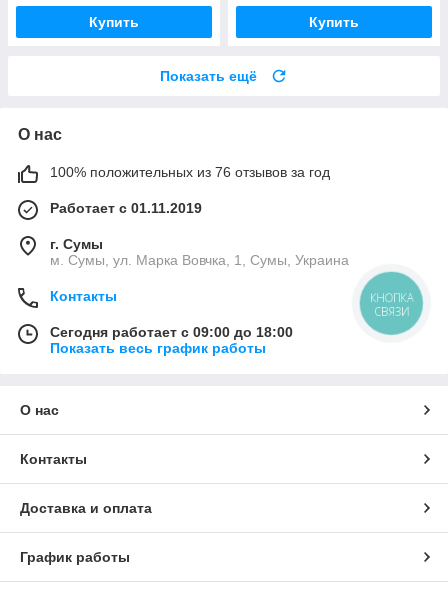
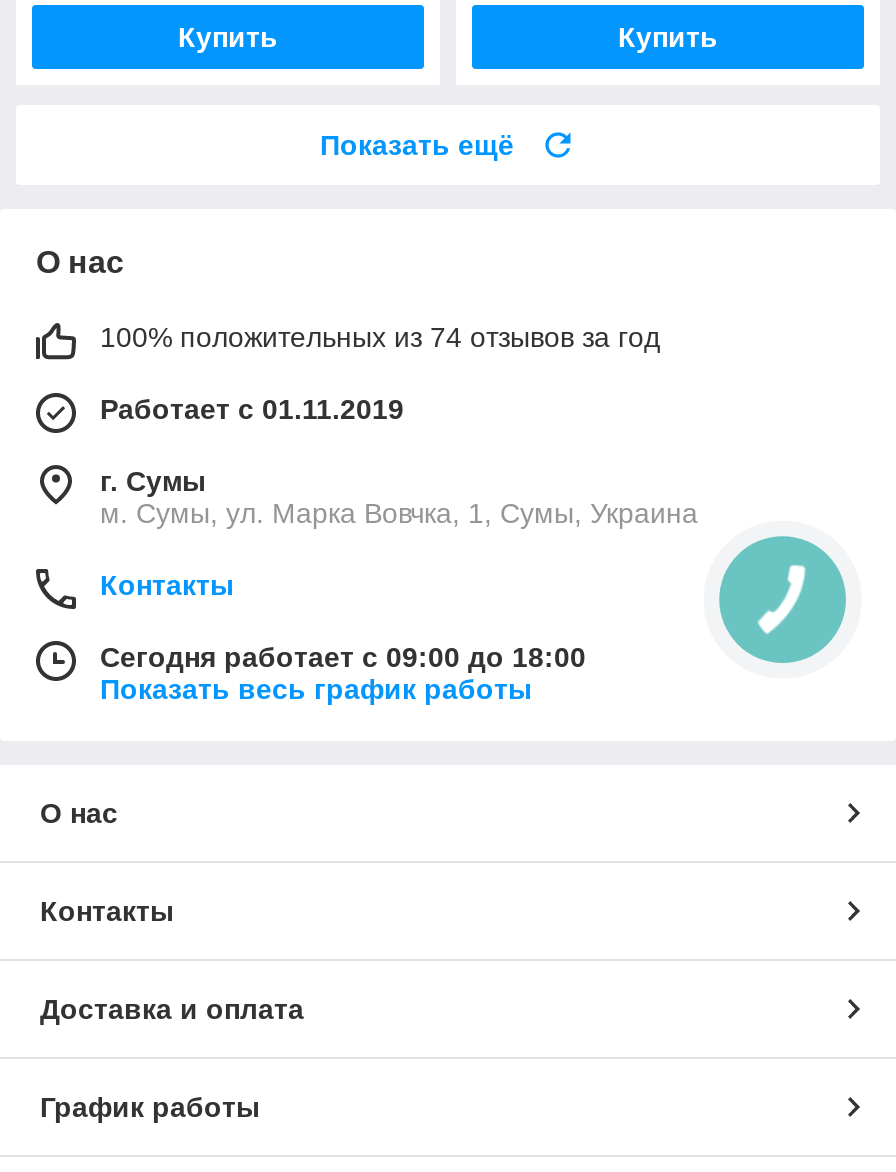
- 100% положительных из 76 отзывов за год
+ 100% положительных из 74 отзывов за год

- КНОПКА
- СВЯЗИ
